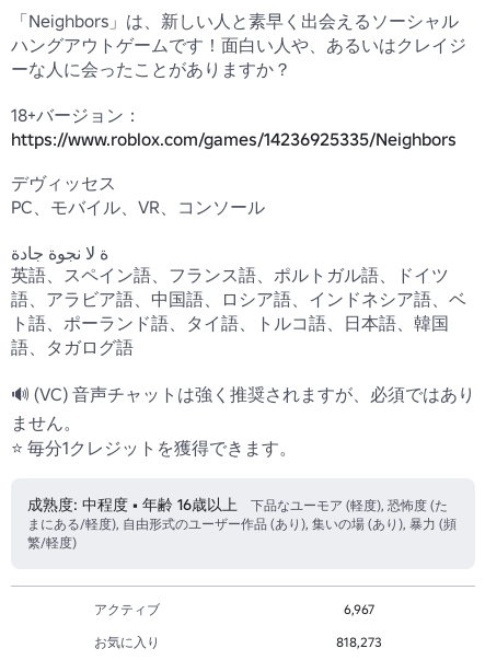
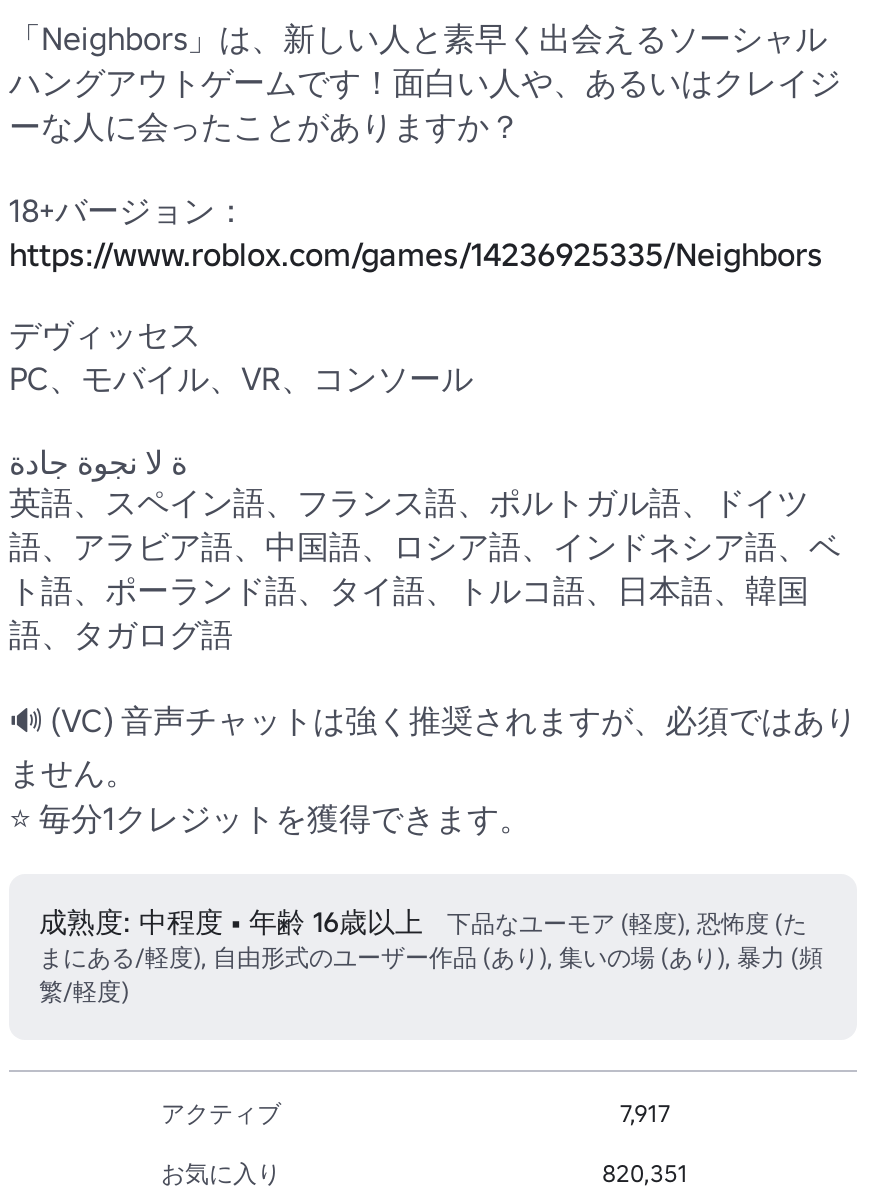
- 6,967
+ 7,917

- 818,273
+ 820,351
